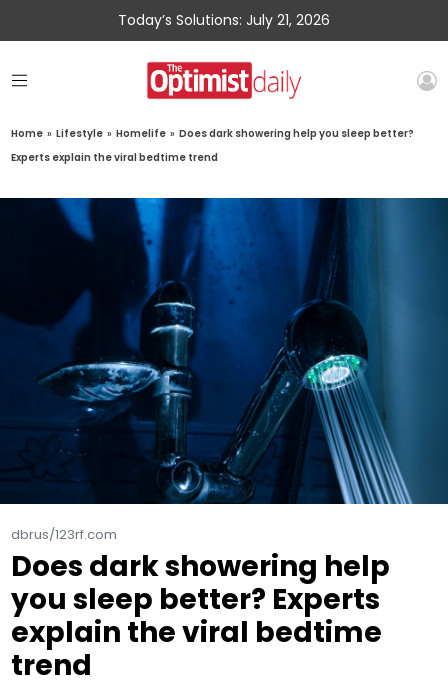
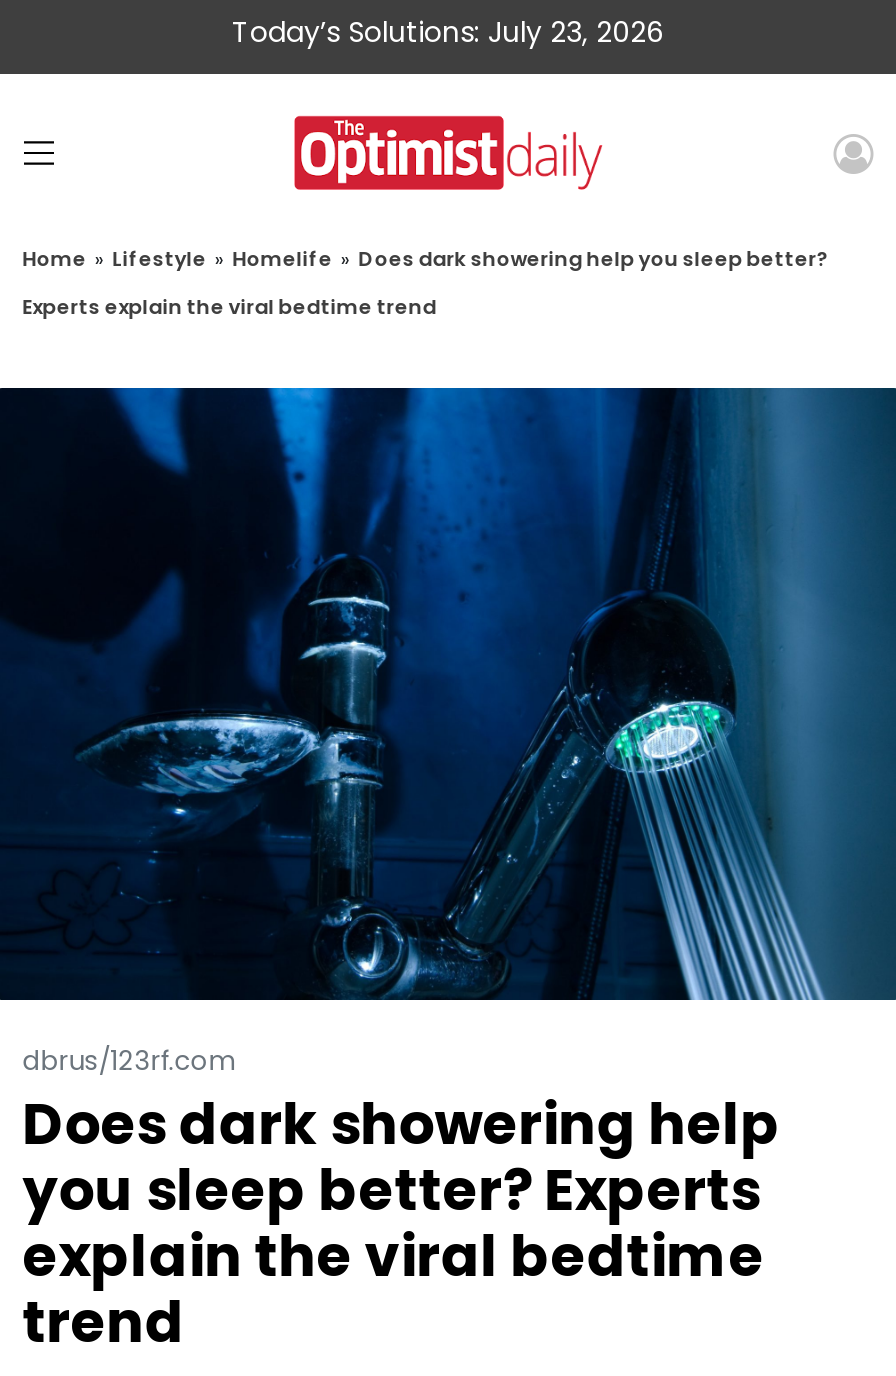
- Today’s Solutions: July 21, 2026
+ Today’s Solutions: July 23, 2026
